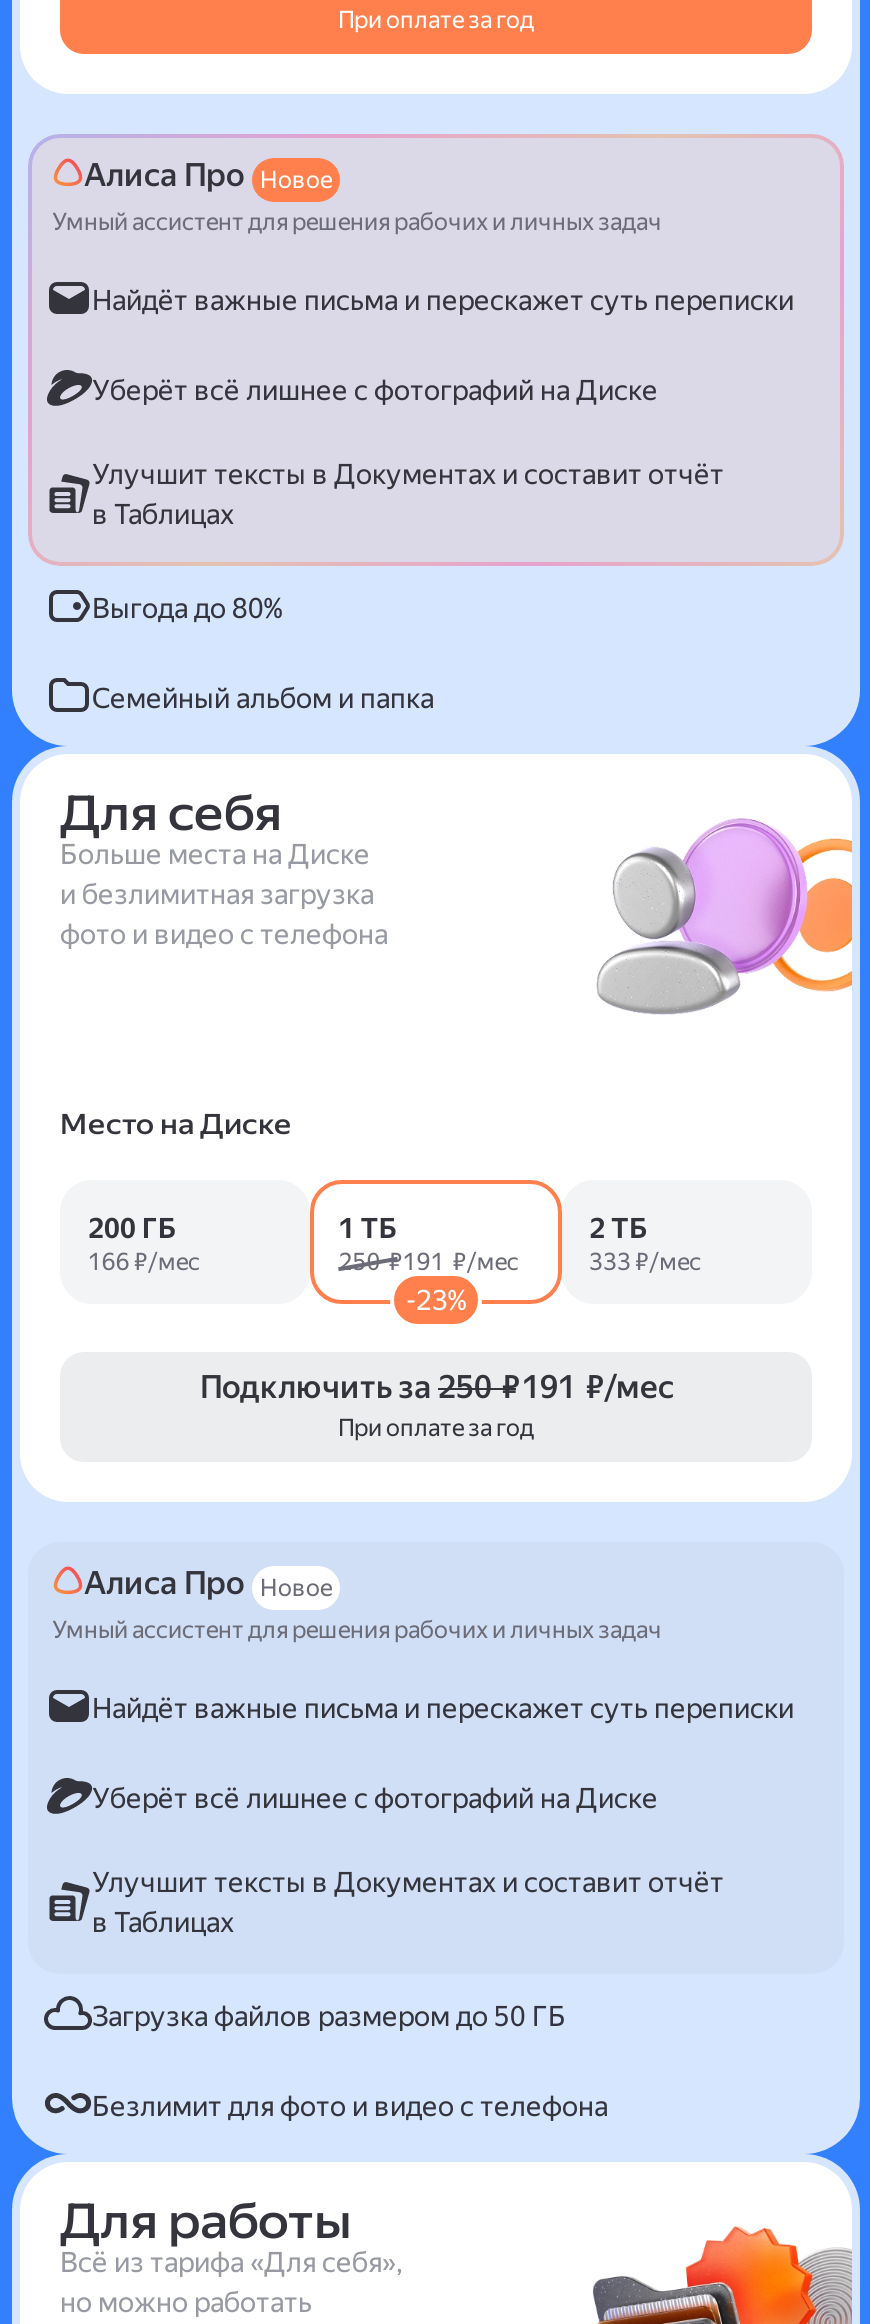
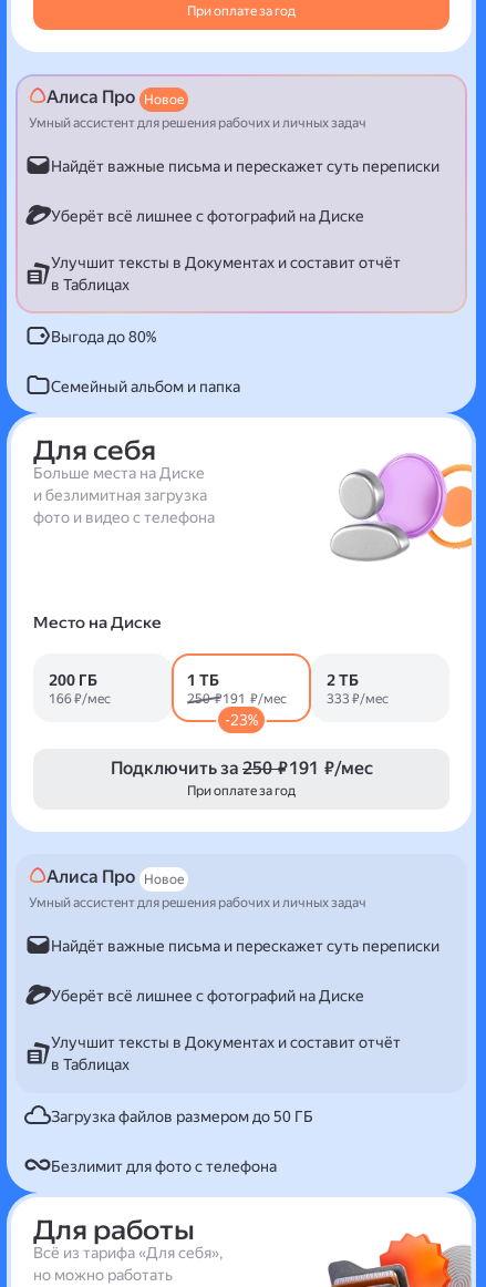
- Безлимит для фото и видео с телефона
+ Безлимит для фото с телефона
